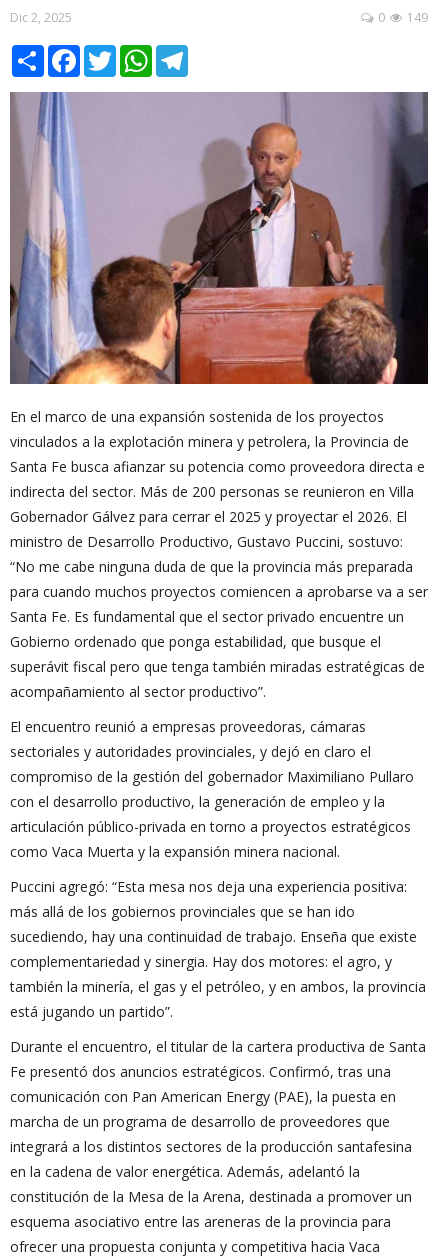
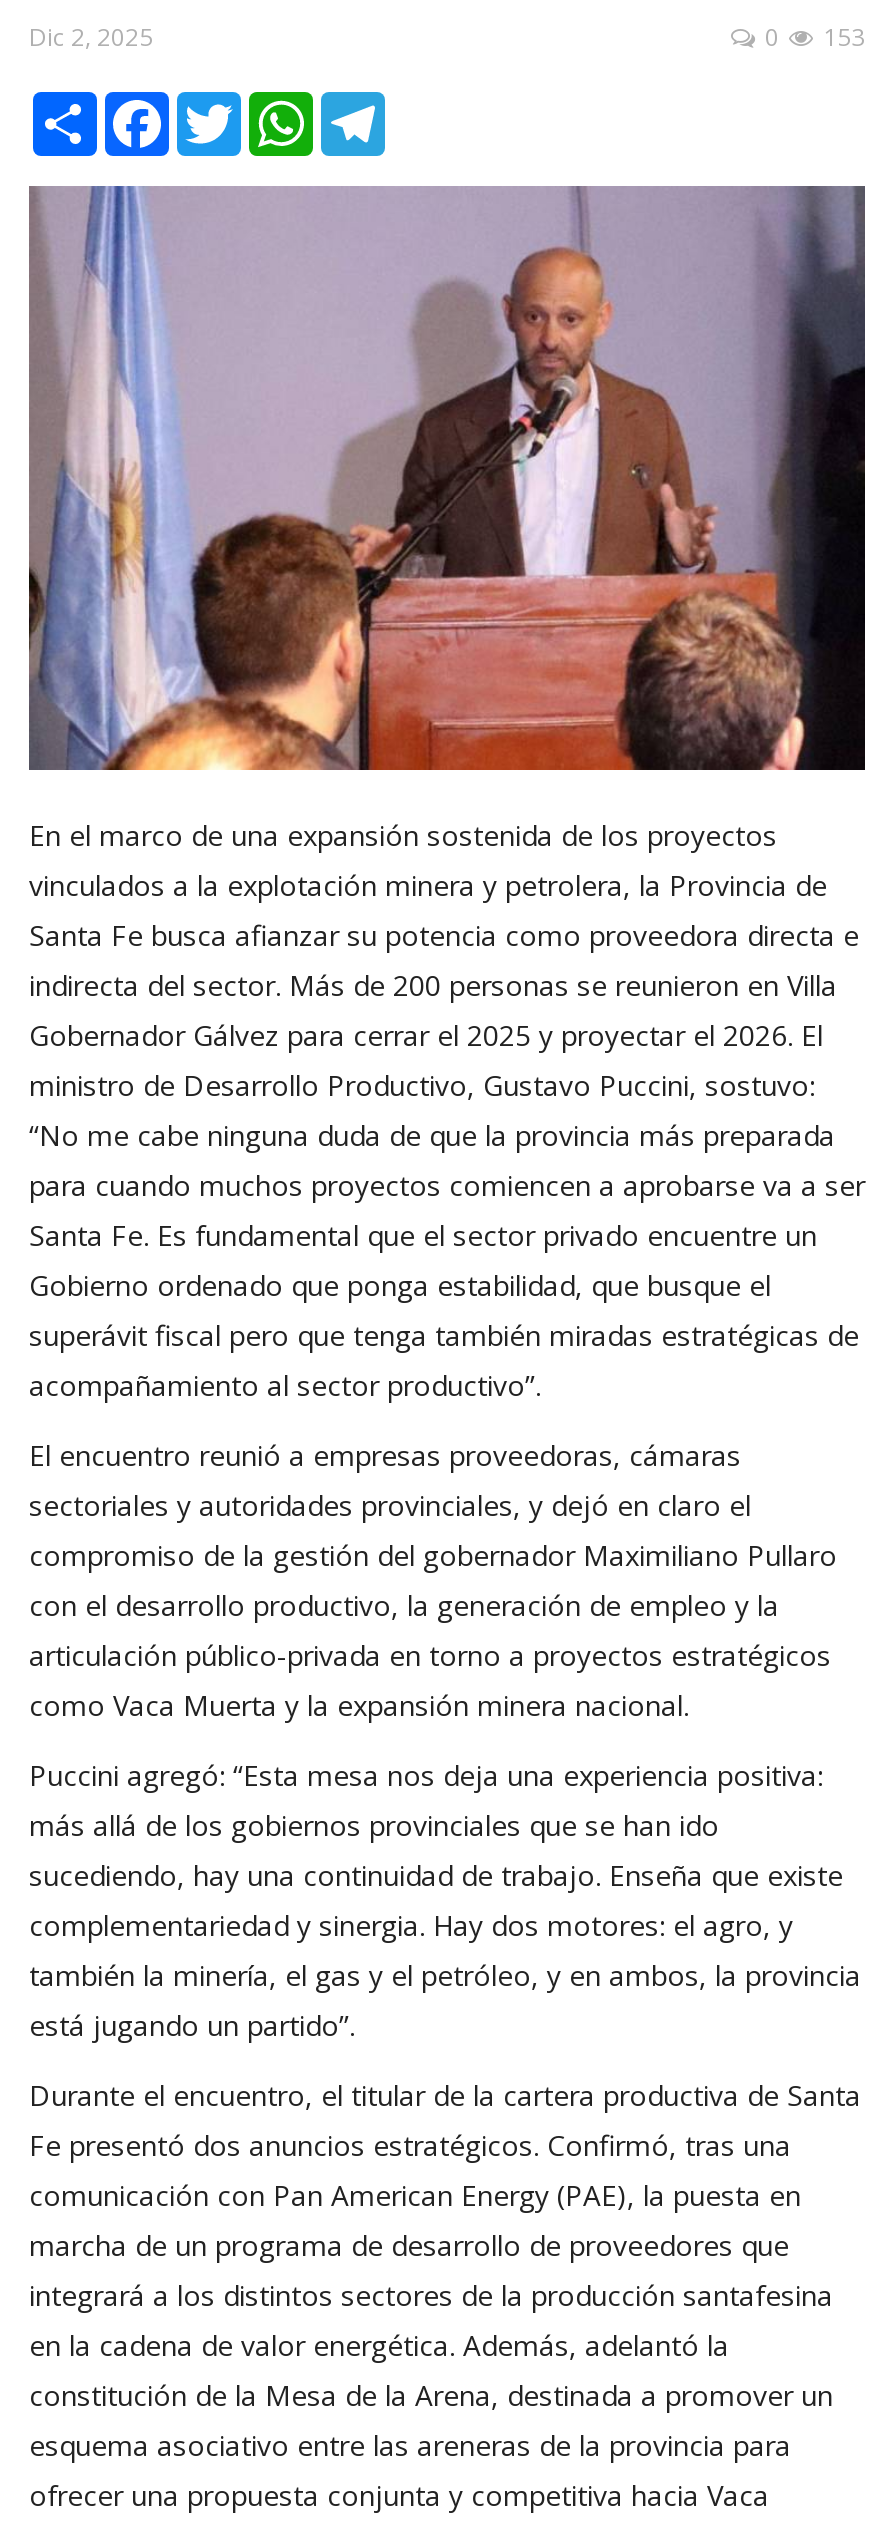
- 0 149
+ 0 153
